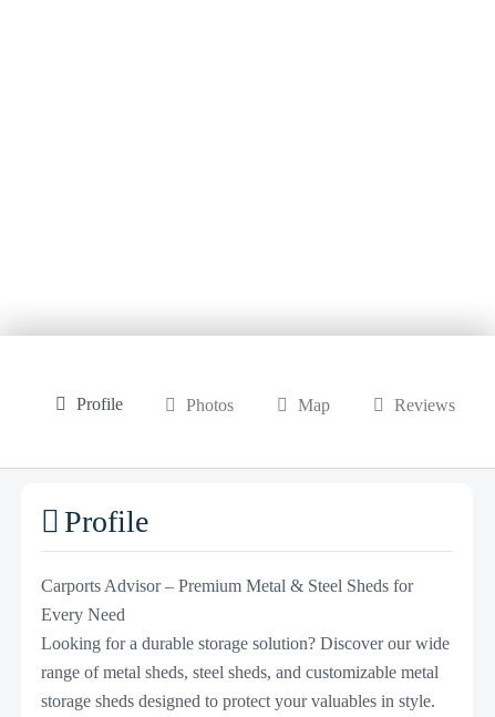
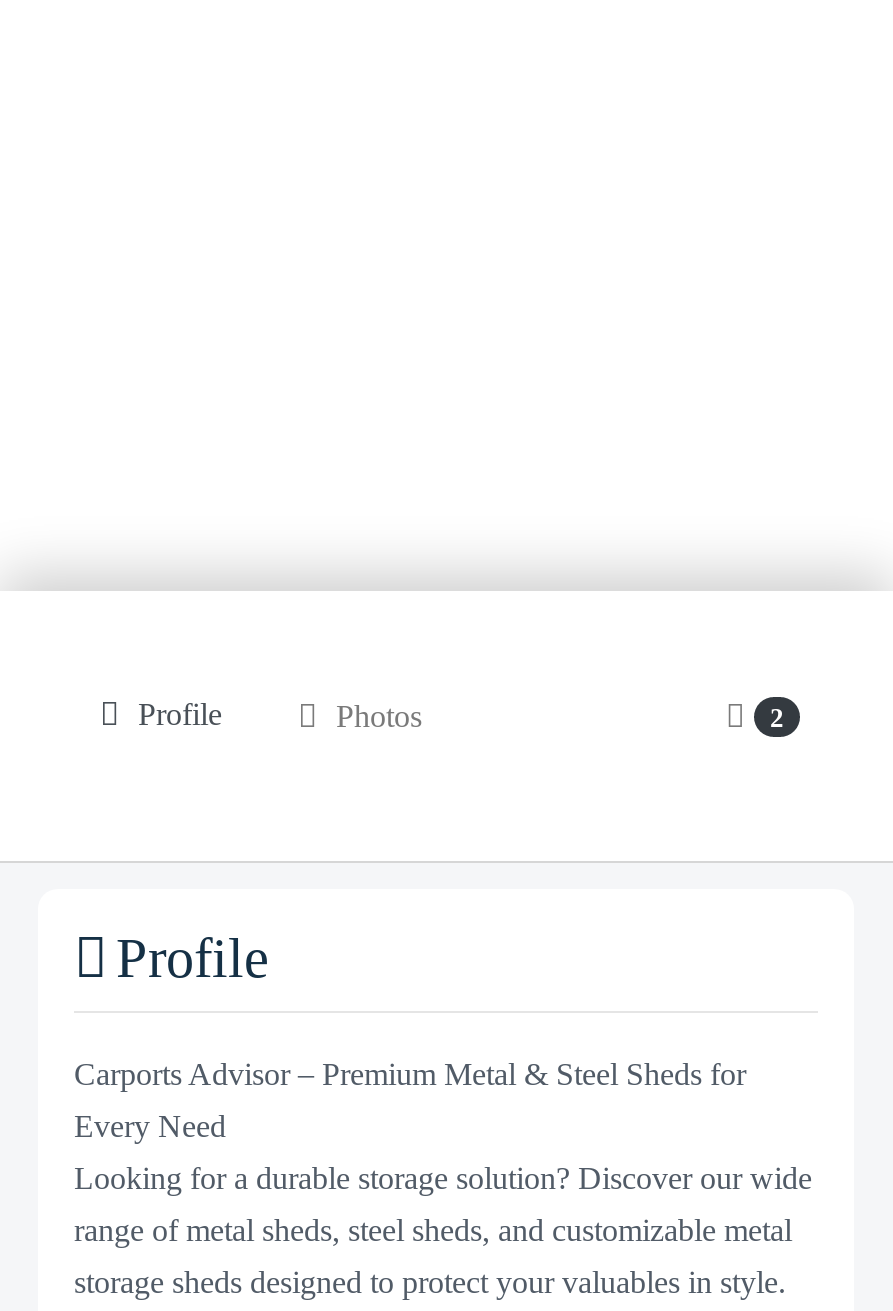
- Map
- Reviews
+ 2
